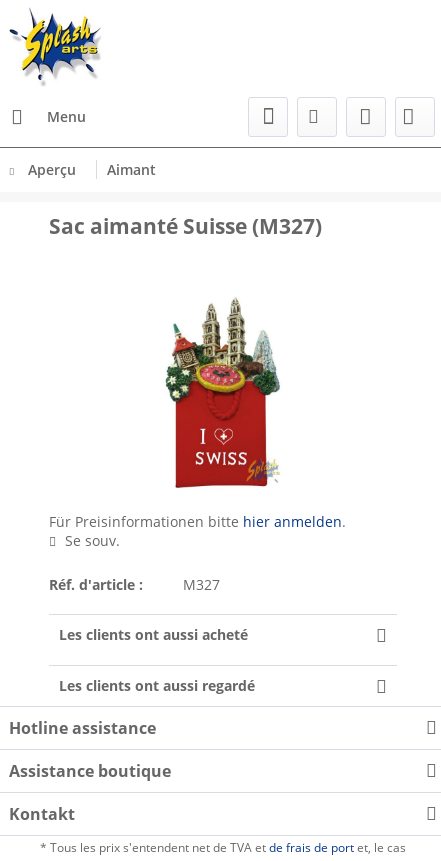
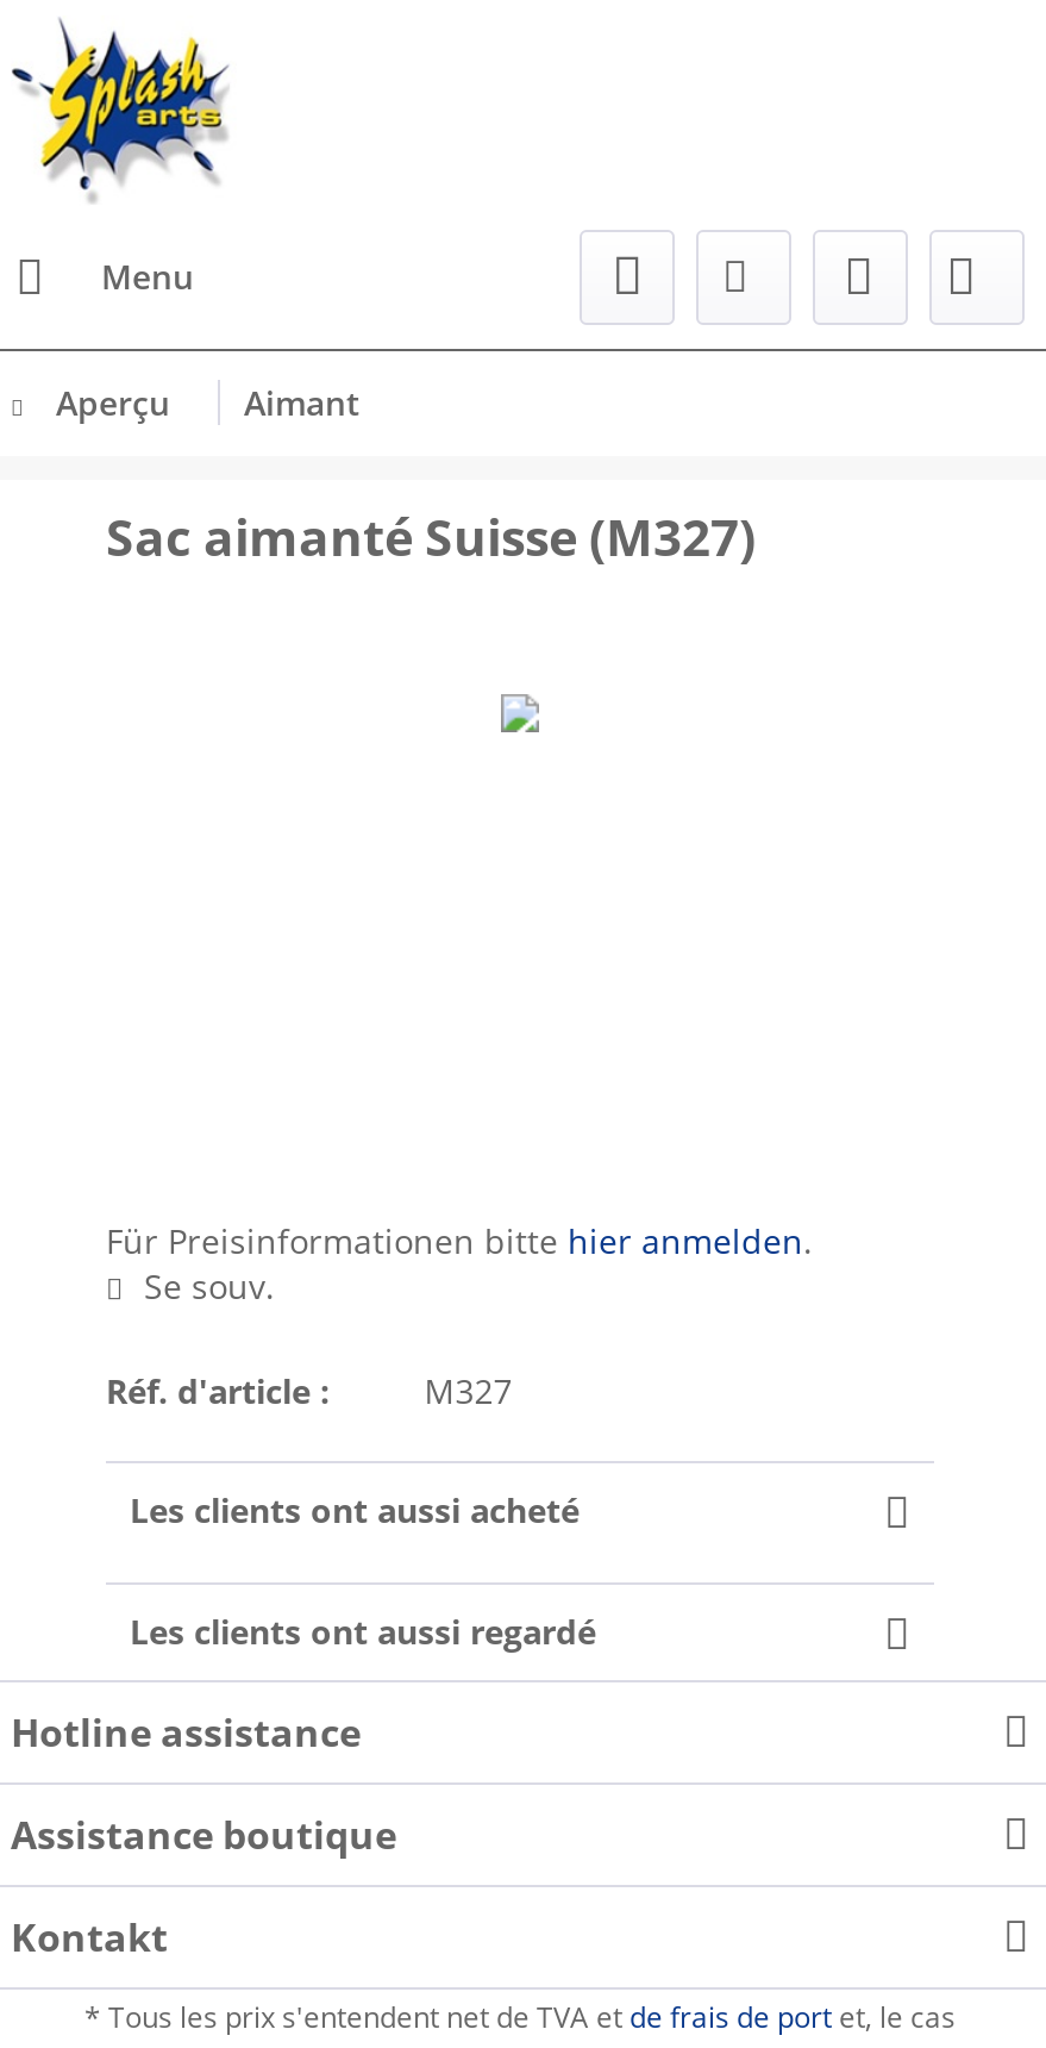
- [image]
